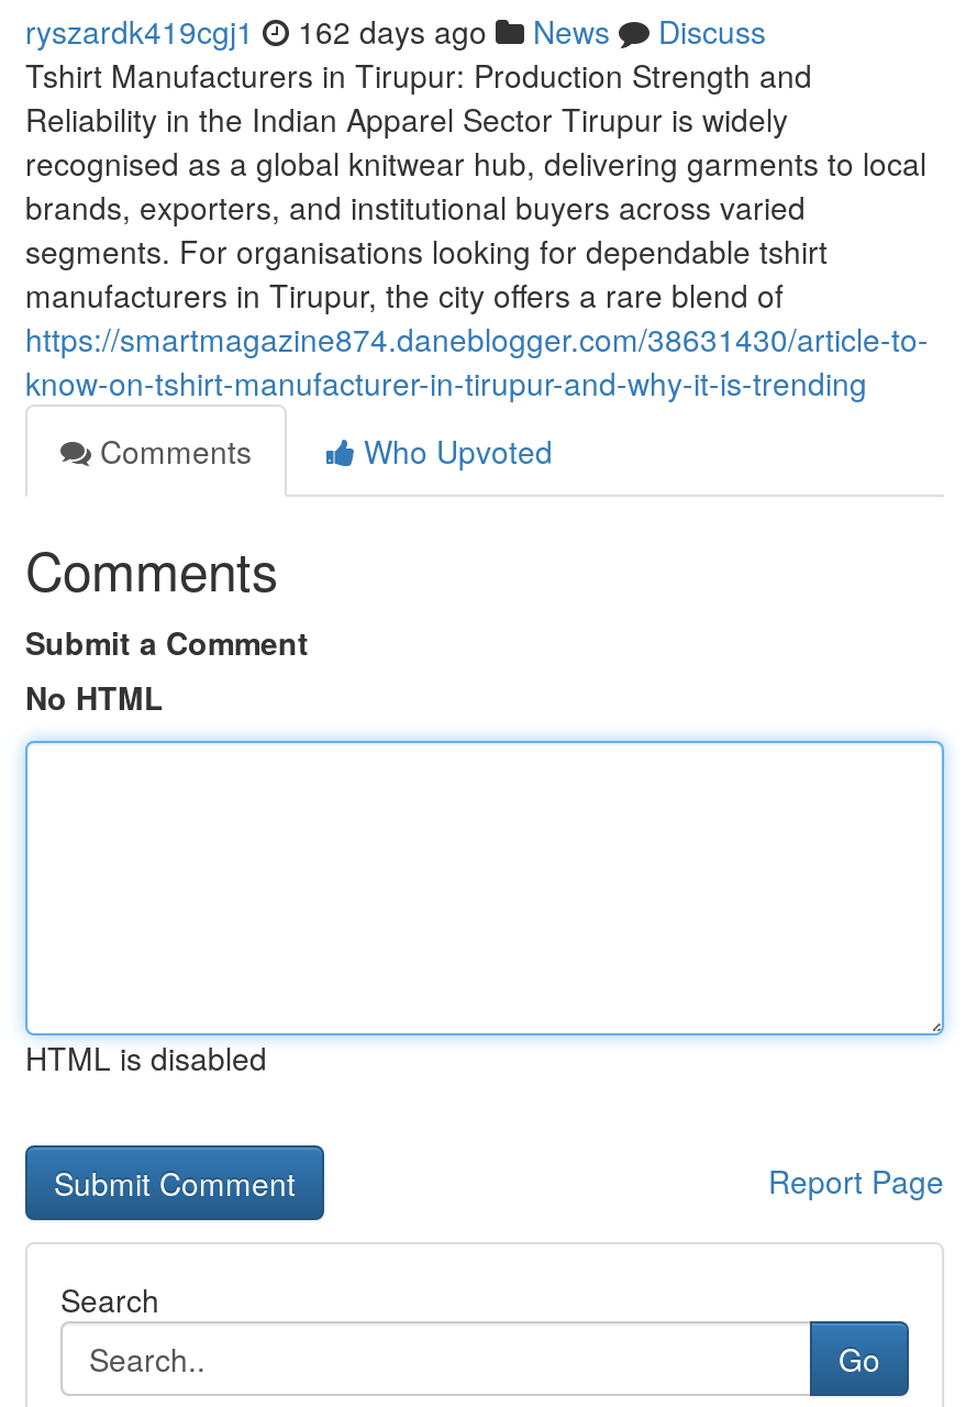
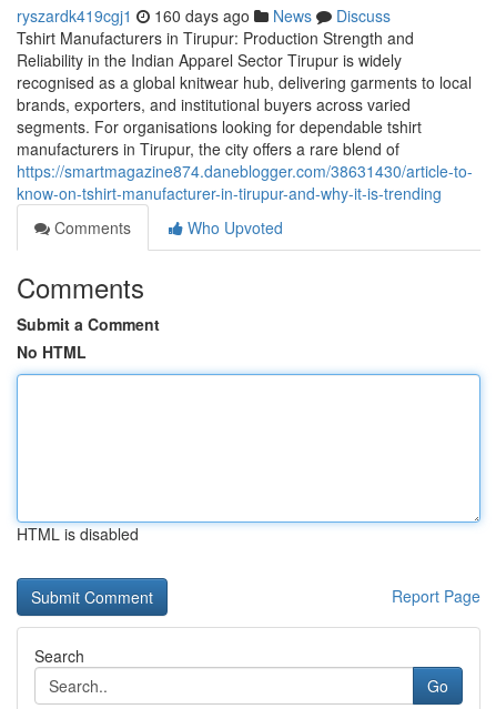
- ryszardk419cgj1 162 days ago News Discuss
+ ryszardk419cgj1 160 days ago News Discuss
